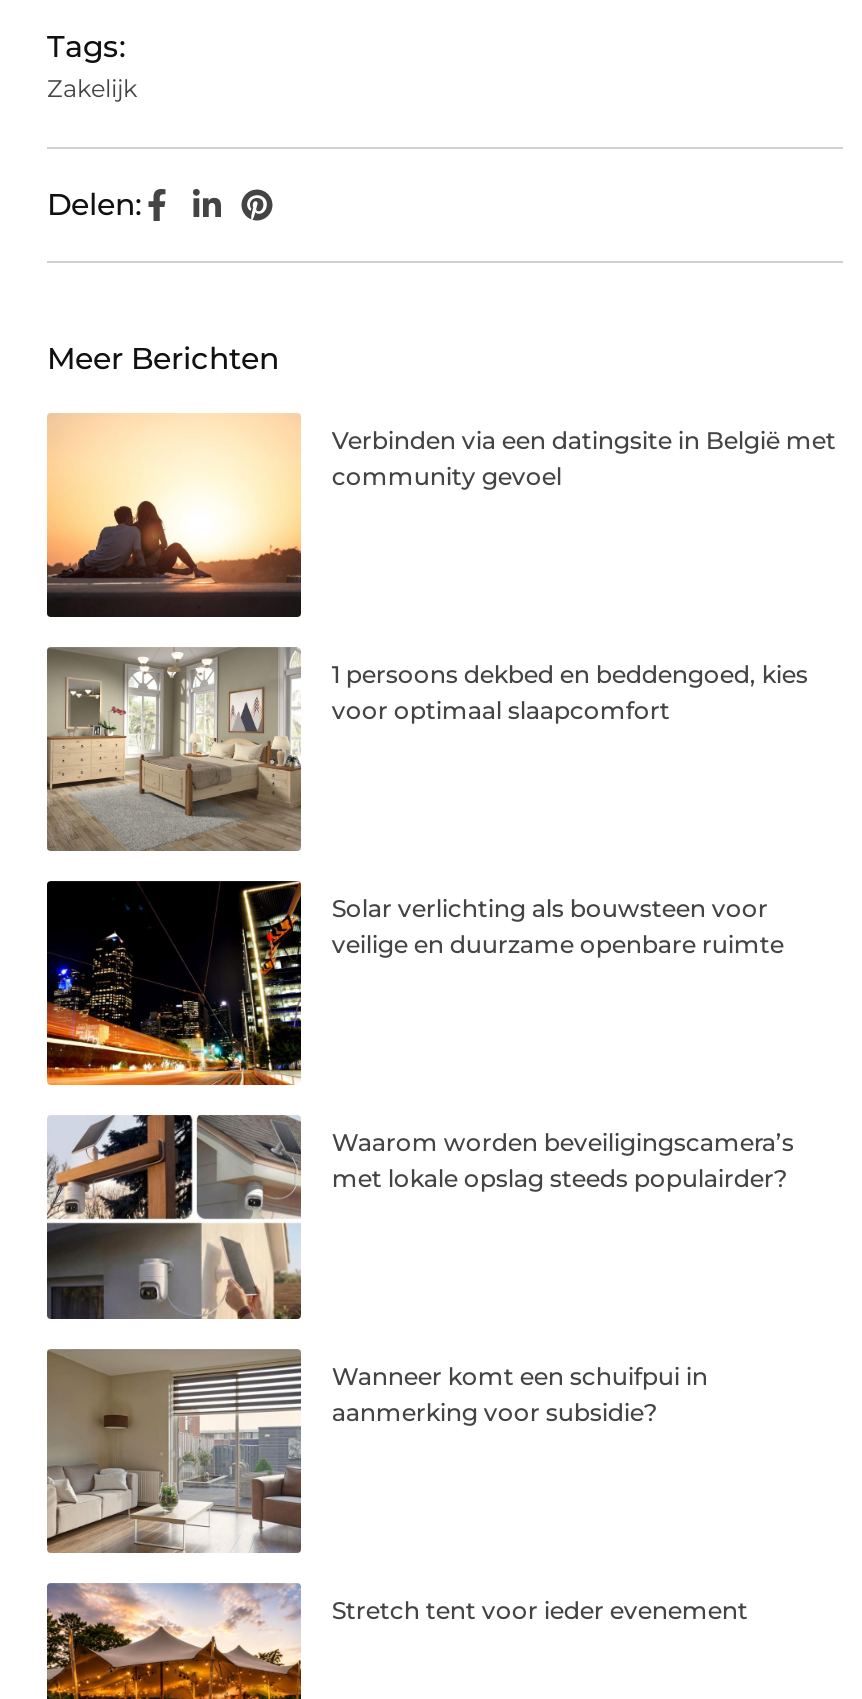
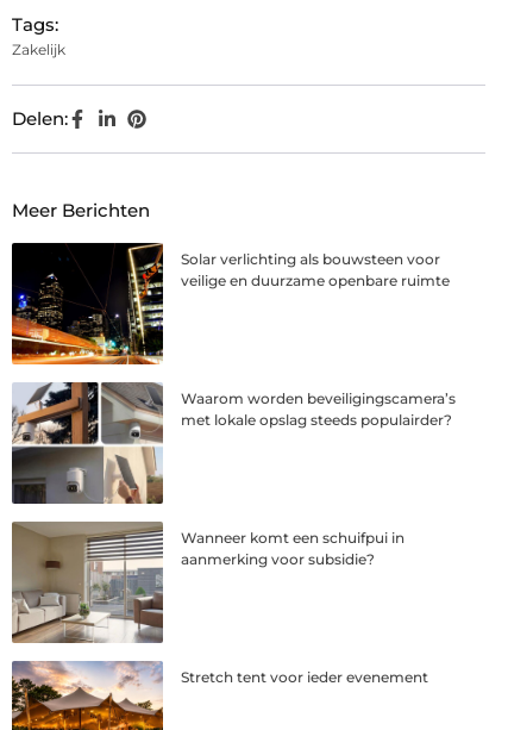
- [image]
- Verbinden via een datingsite in België met
- community gevoel

- [image]
- 1 persoons dekbed en beddengoed, kies
- voor optimaal slaapcomfort
